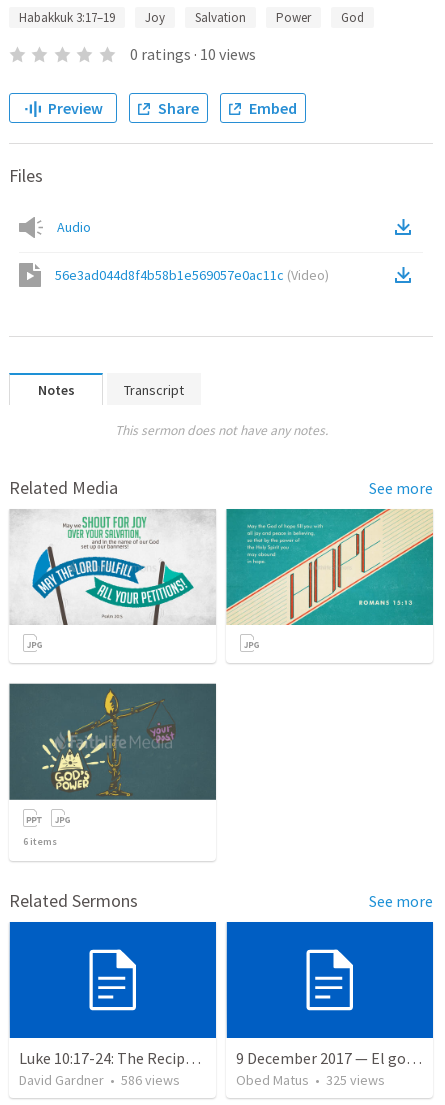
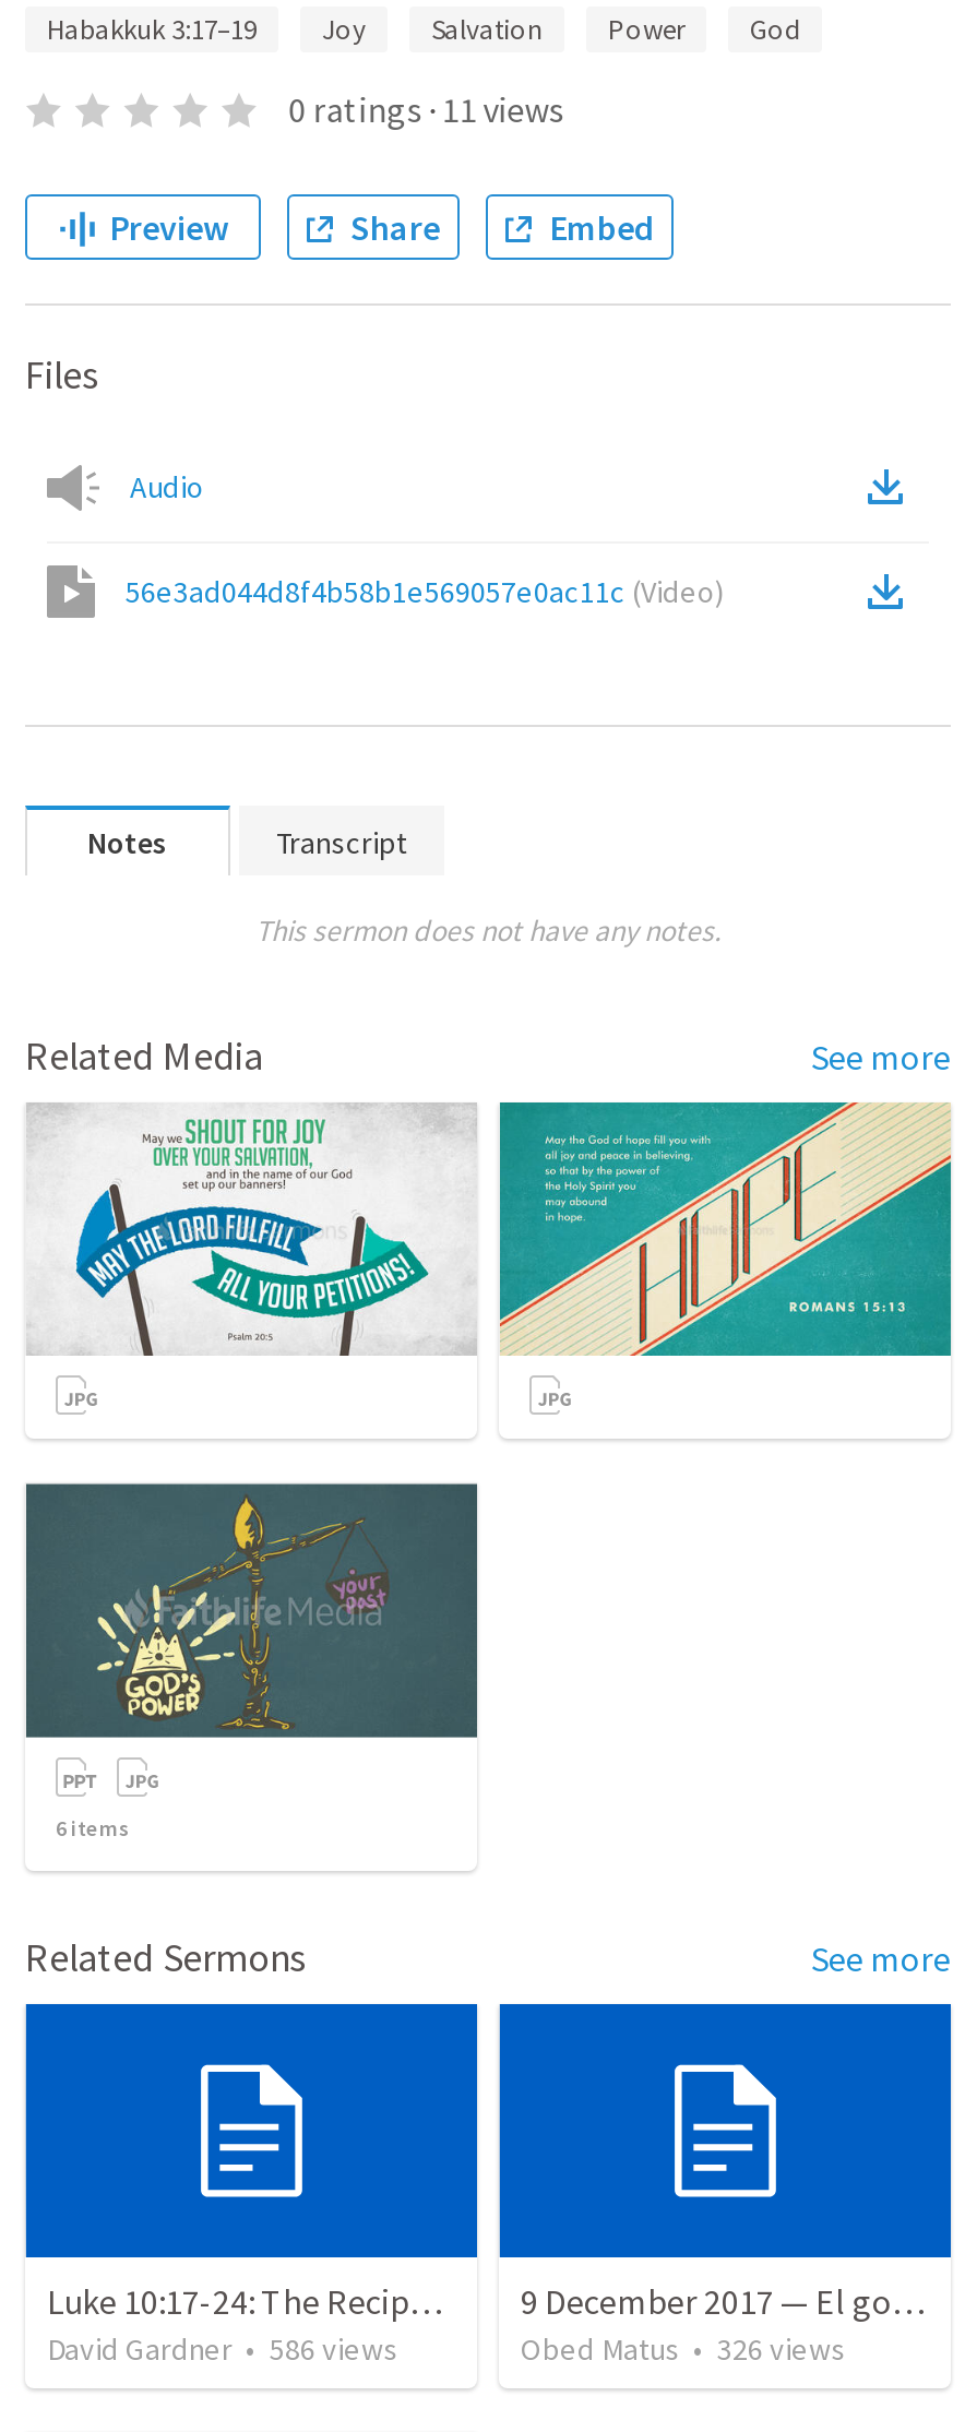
- 0 ratings · 10 views
+ 0 ratings · 11 views

- Obed Matus • 325 views
+ Obed Matus • 326 views
